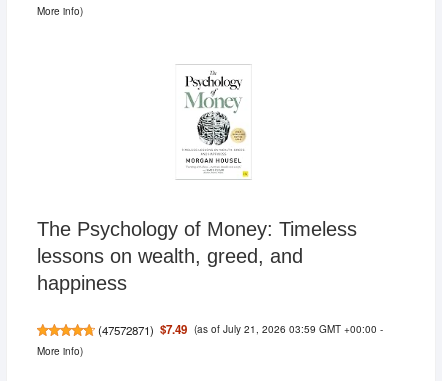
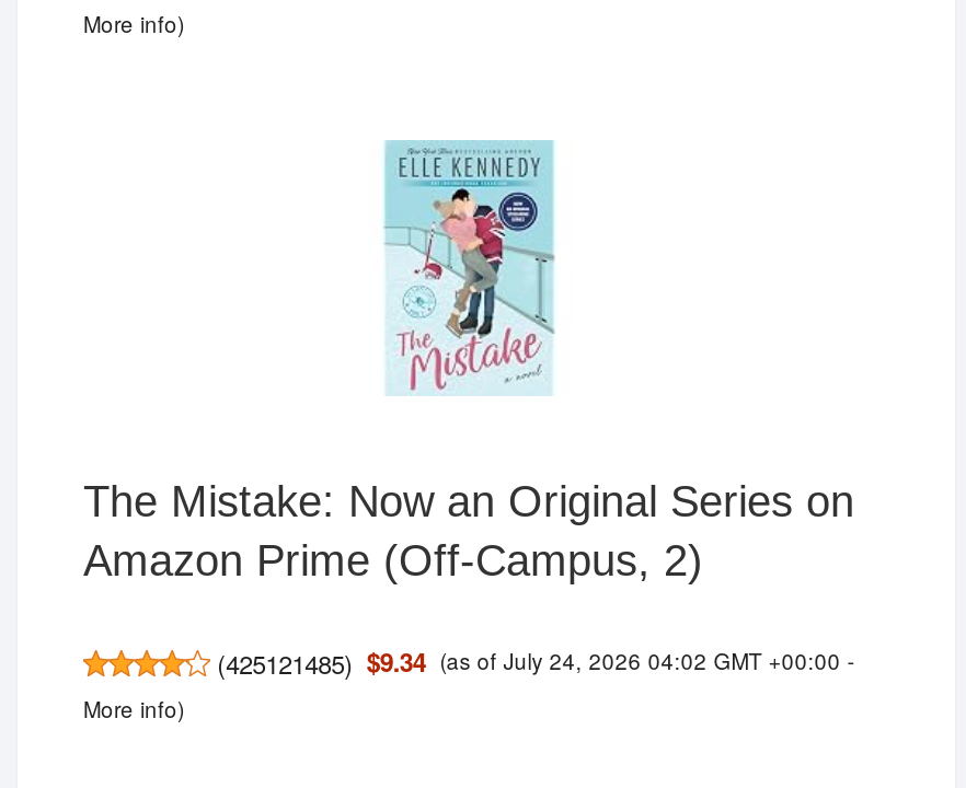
- [image]
- The Psychology of Money: Timeless
- lessons on wealth, greed, and
- happiness
+ [image]
+ The Mistake: Now an Original Series on
+ Amazon Prime (Off-Campus, 2)

- (47572871) $7.49 (as of July 21, 2026 03:59 GMT +00:00 -
+ (425121485) $9.34 (as of July 24, 2026 04:02 GMT +00:00 -
